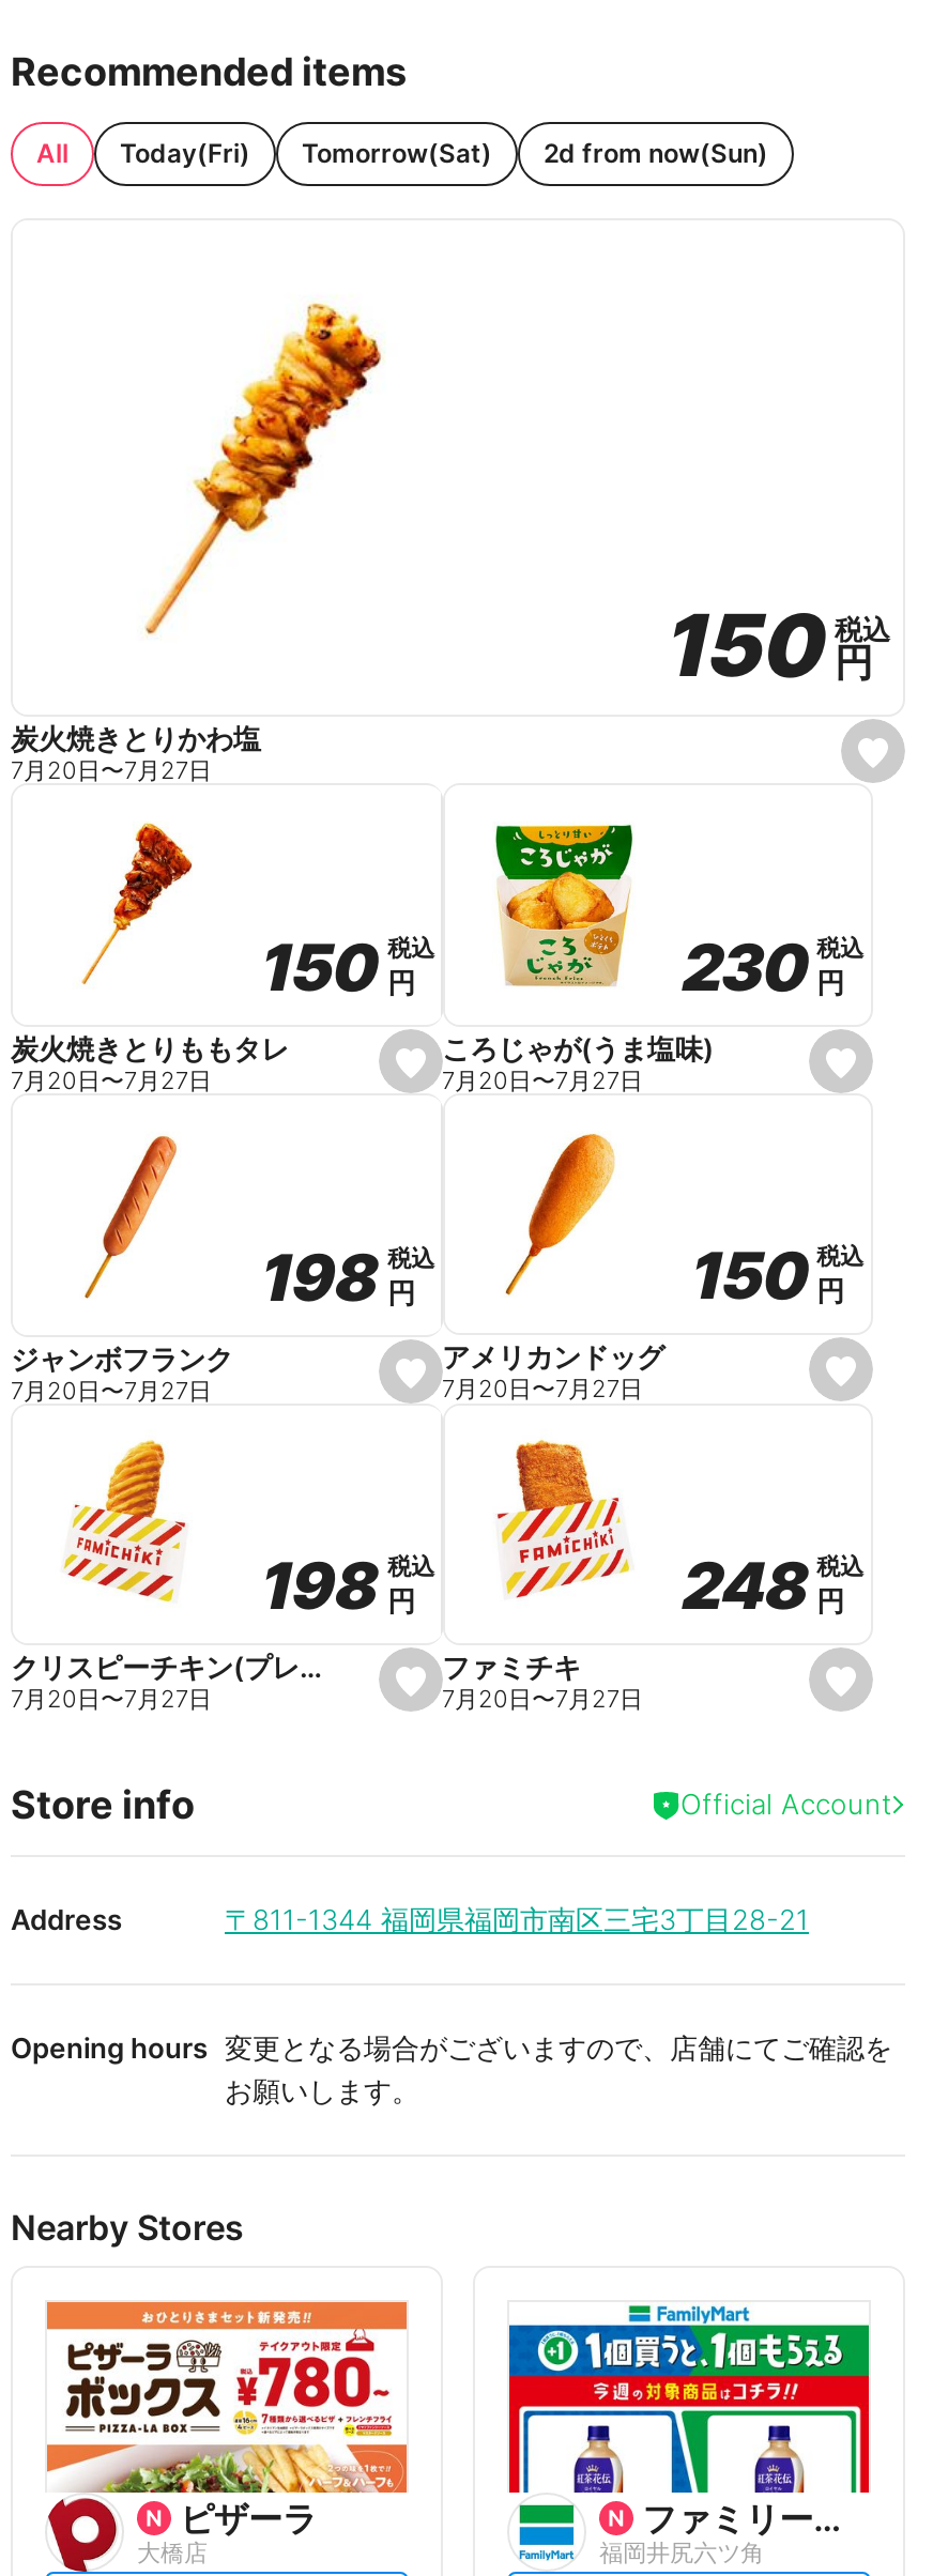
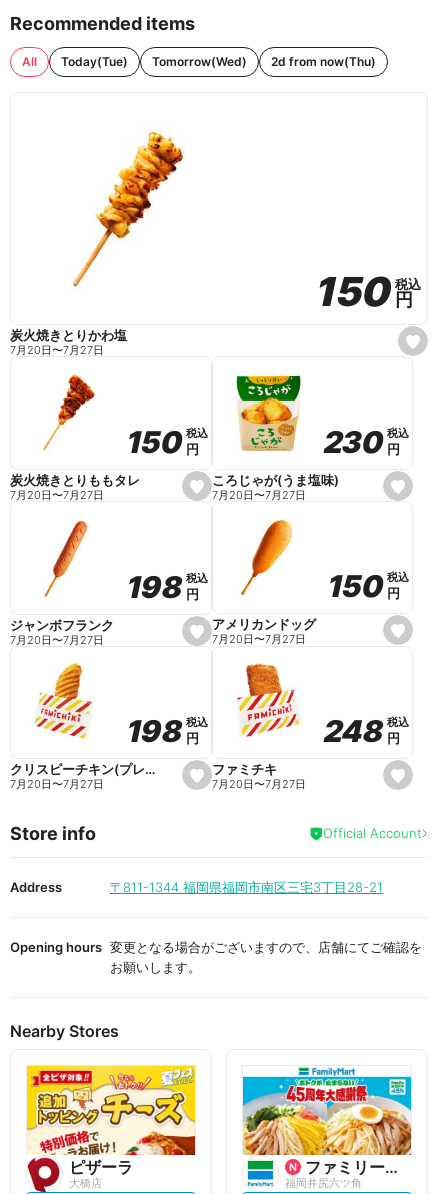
- Today(Fri)
- Tomorrow(Sat)
- 2d from now(Sun)
+ Today(Tue)
+ Tomorrow(Wed)
+ 2d from now(Thu)

- [image]
+ [image]

- [image]
+ [image]
